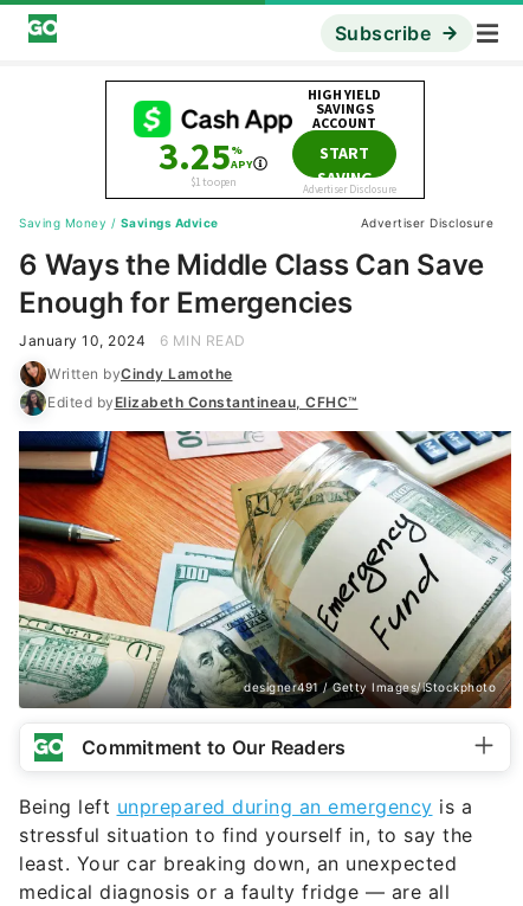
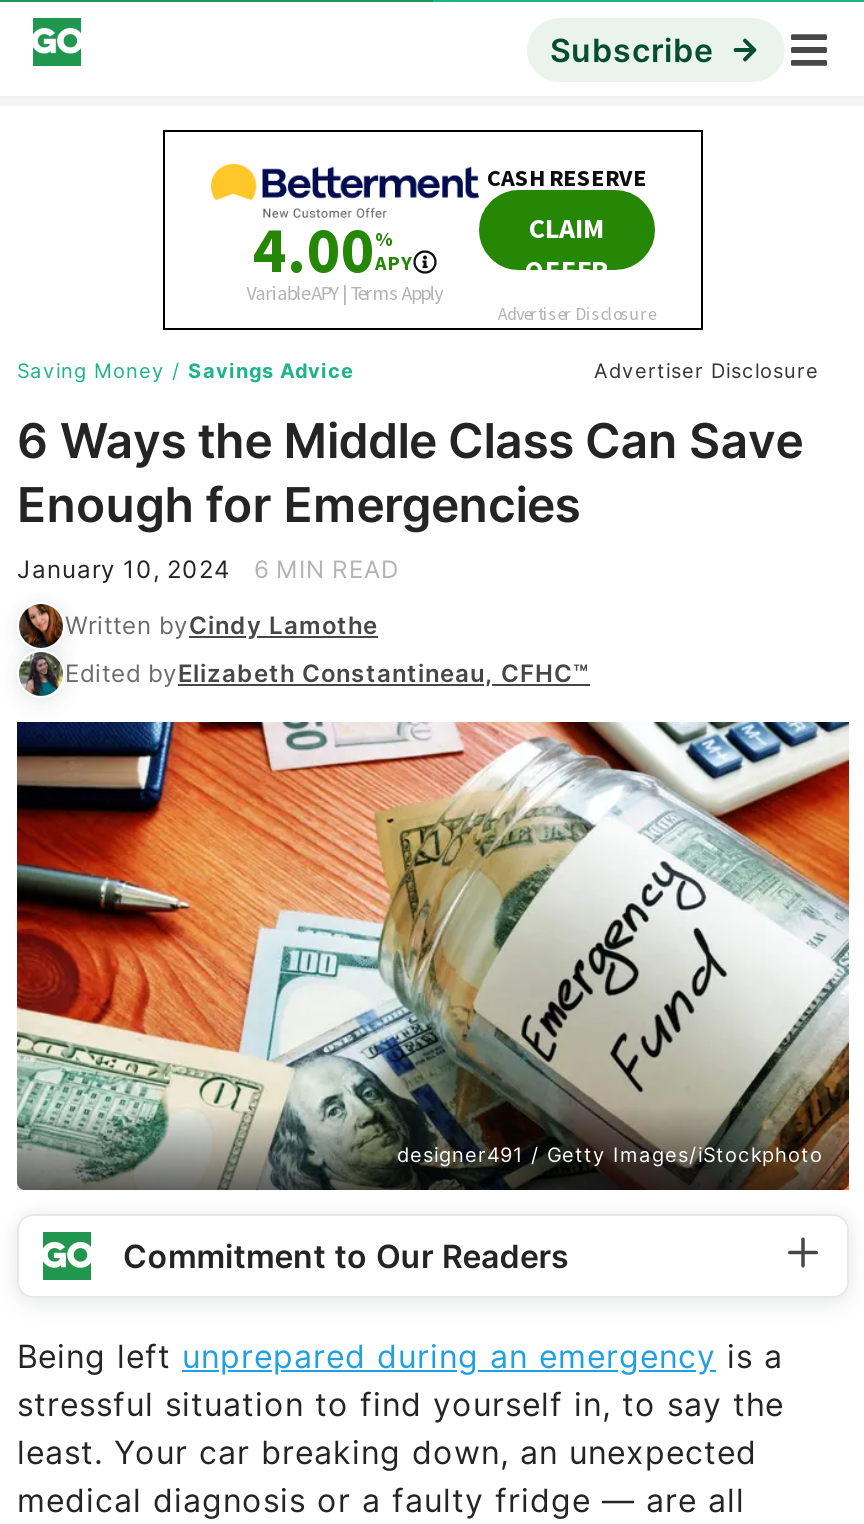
- [image]
+ [image]
